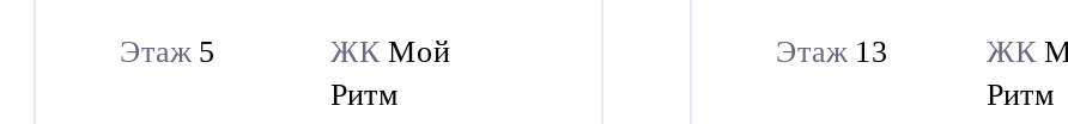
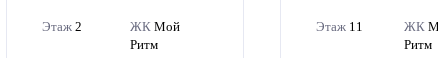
- Этаж 5
+ Этаж 2

- Этаж 13
+ Этаж 11
